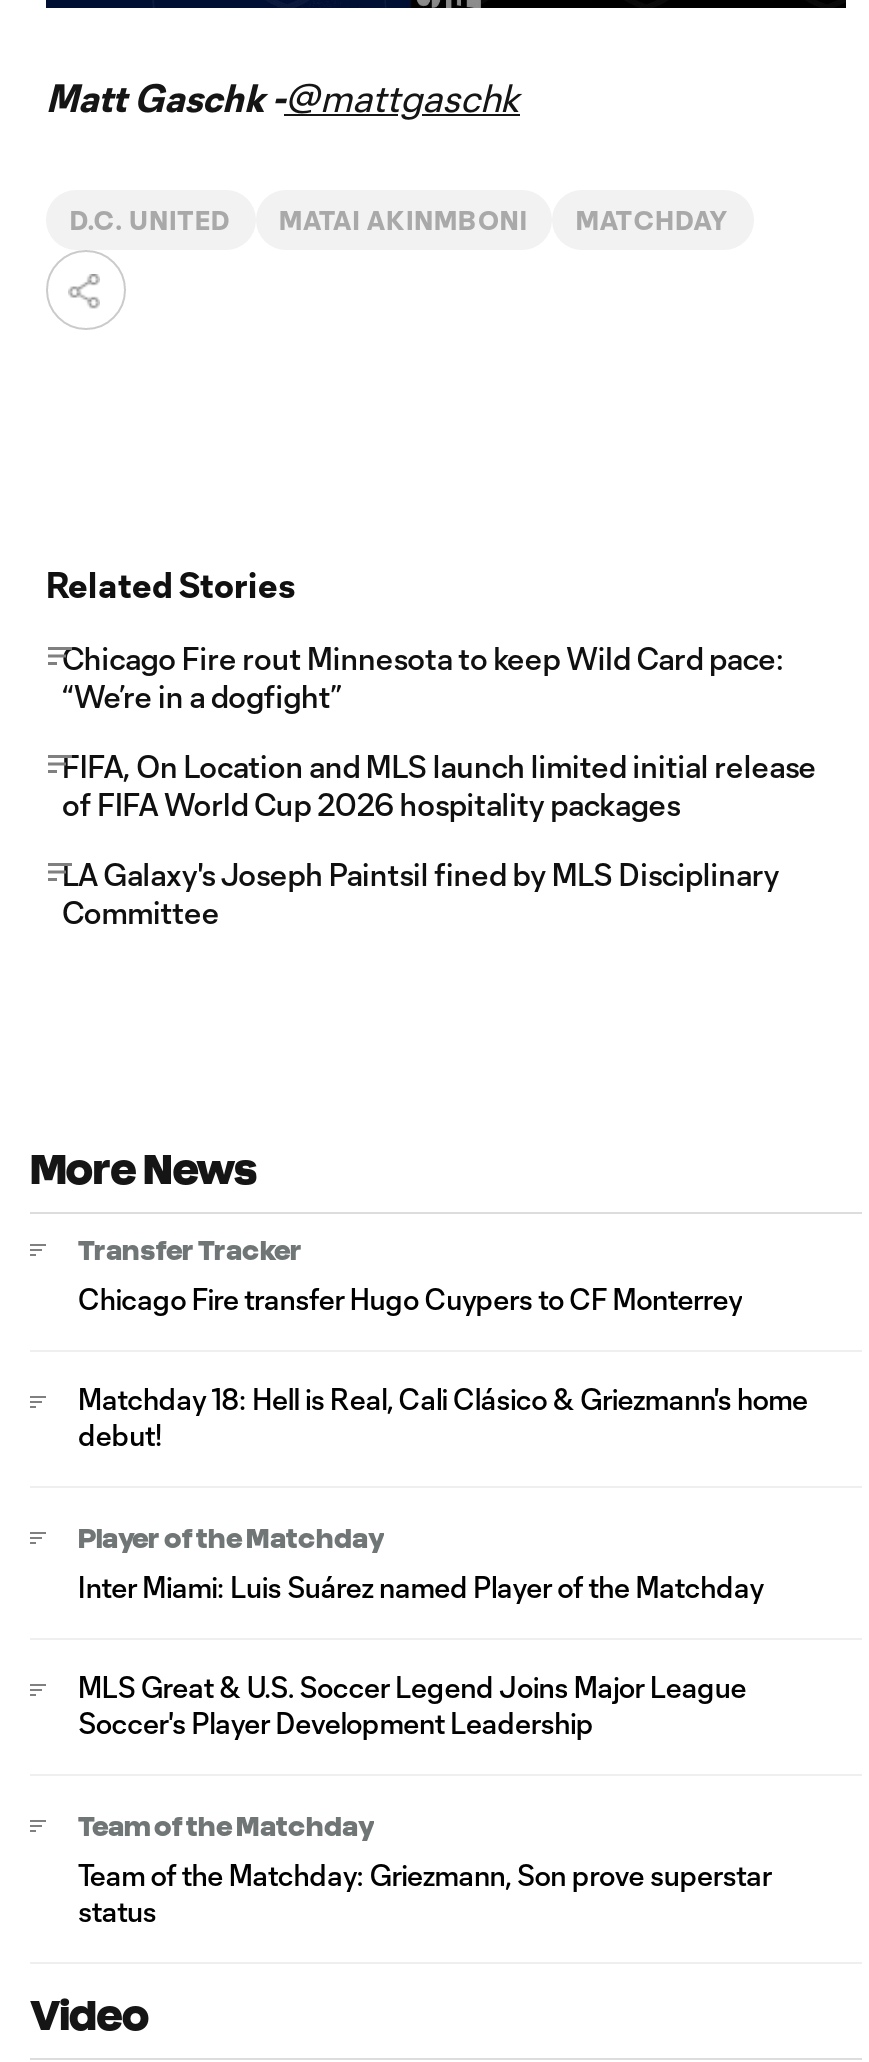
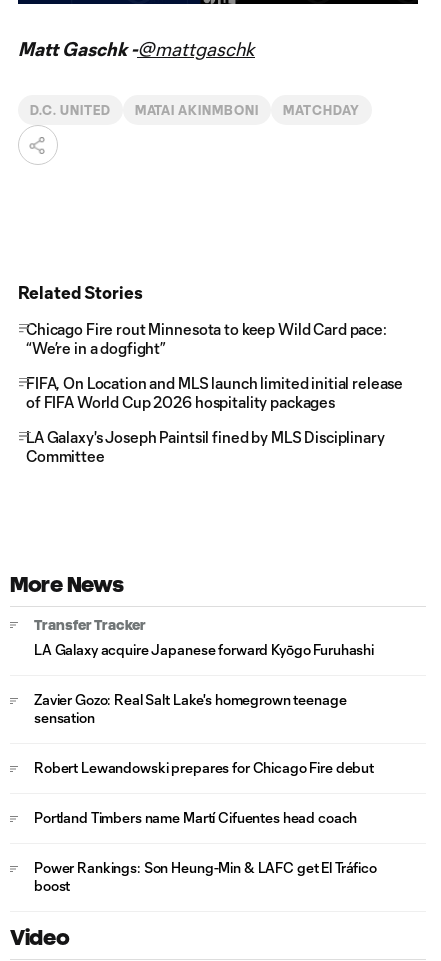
- Chicago Fire transfer Hugo Cuypers to CF Monterrey
- Matchday 18: Hell is Real, Cali Clásico & Griezmann's home
- debut!
- Player of the Matchday
- Inter Miami: Luis Suárez named Player of the Matchday
- MLS Great & U.S. Soccer Legend Joins Major League
- Soccer's Player Development Leadership
- Team of the Matchday
- Team of the Matchday: Griezmann, Son prove superstar
- status
+ LA Galaxy acquire Japanese forward Kyōgo Furuhashi
+ Zavier Gozo: Real Salt Lake's homegrown teenage
+ sensation
+ Robert Lewandowski prepares for Chicago Fire debut
+ Portland Timbers name Martí Cifuentes head coach
+ Power Rankings: Son Heung-Min & LAFC get El Tráfico
+ boost
